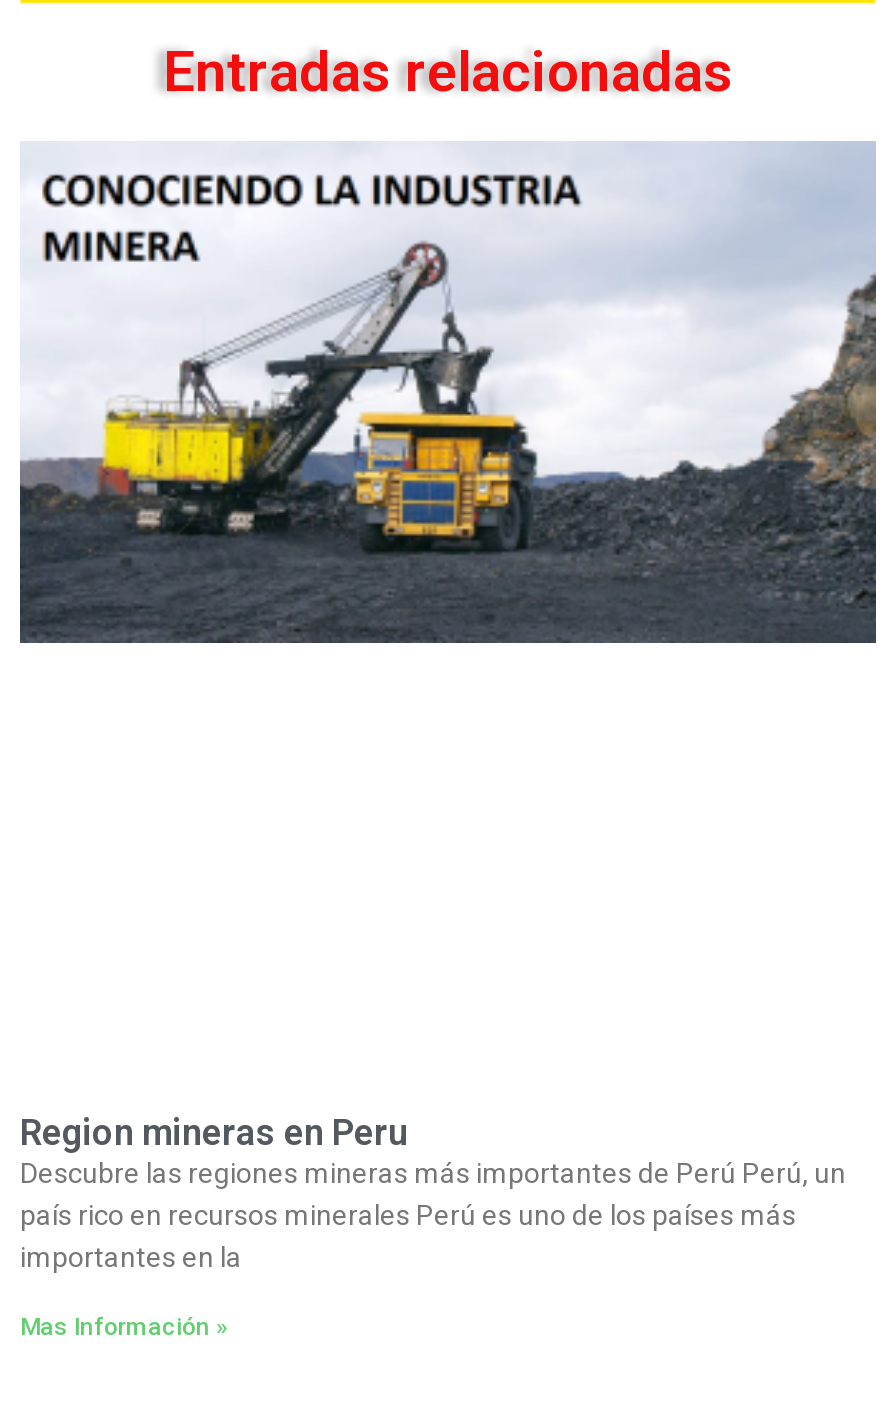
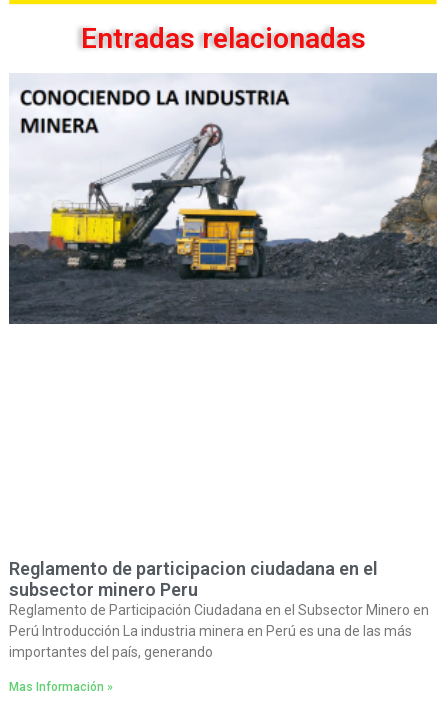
- Region mineras en Peru
- Descubre las regiones mineras más importantes de Perú Perú, un
- país rico en recursos minerales Perú es uno de los países más
- importantes en la
+ Reglamento de participacion ciudadana en el
+ subsector minero Peru
+ Reglamento de Participación Ciudadana en el Subsector Minero en
+ Perú Introducción La industria minera en Perú es una de las más
+ importantes del país, generando
